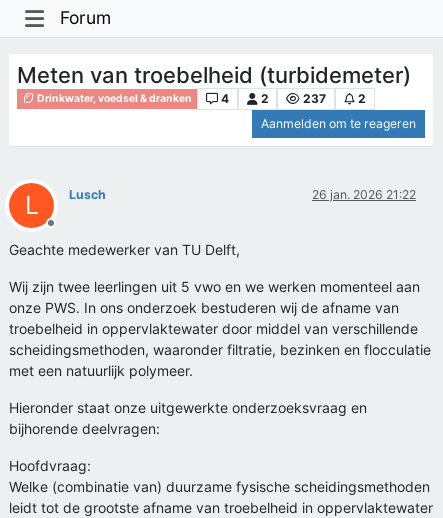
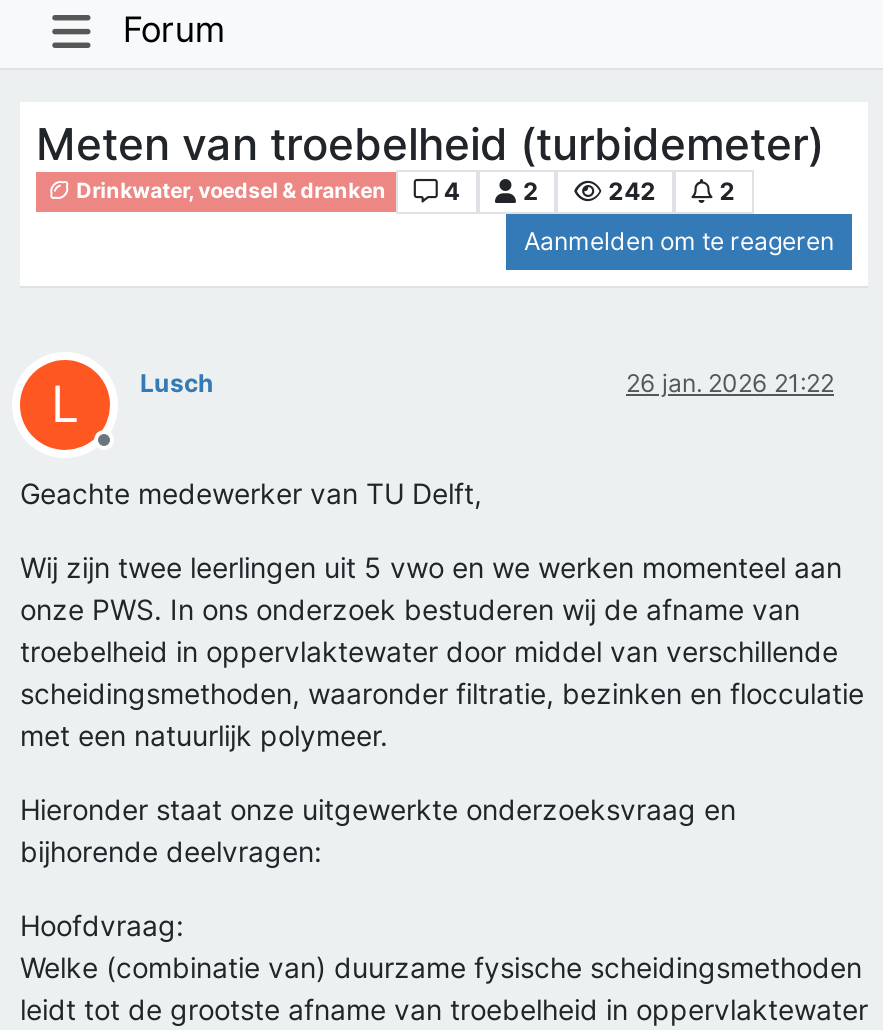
- 237
+ 242
